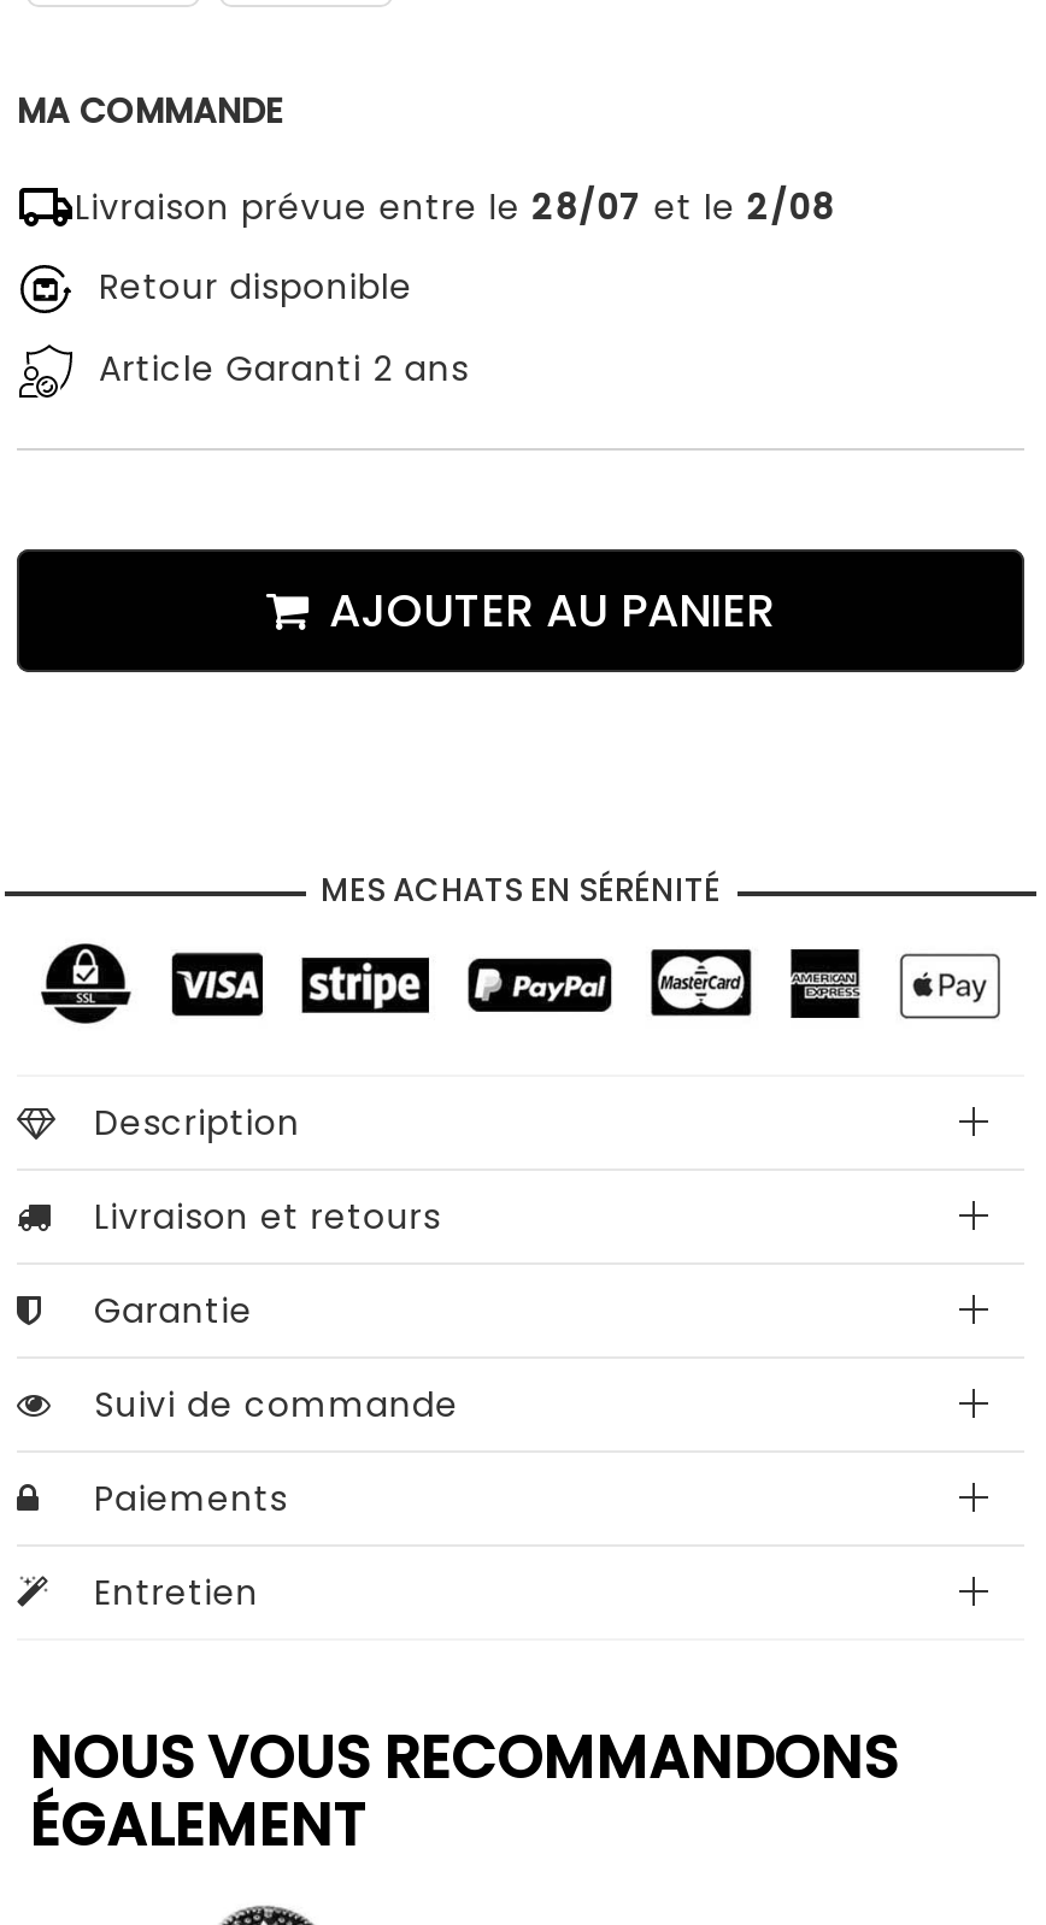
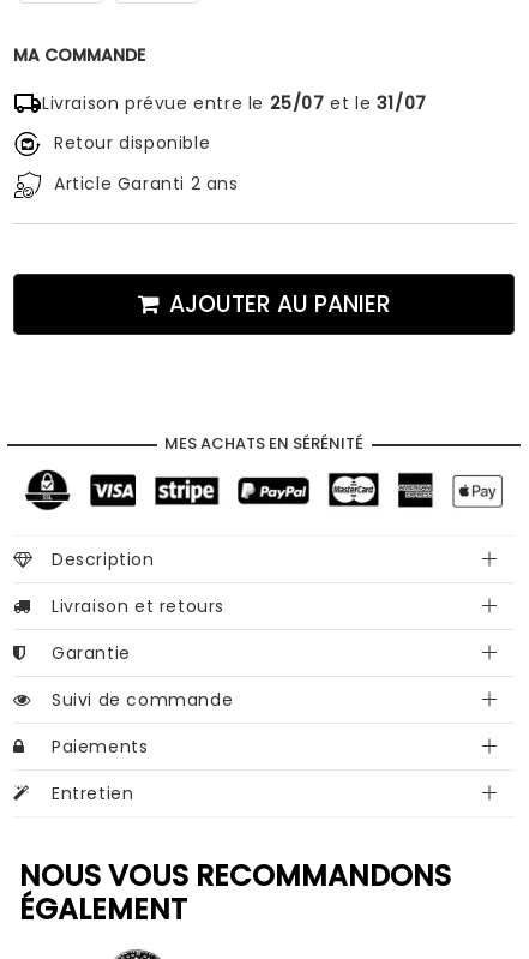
- Livraison prévue entre le 28/07 et le 2/08
+ Livraison prévue entre le 25/07 et le 31/07
